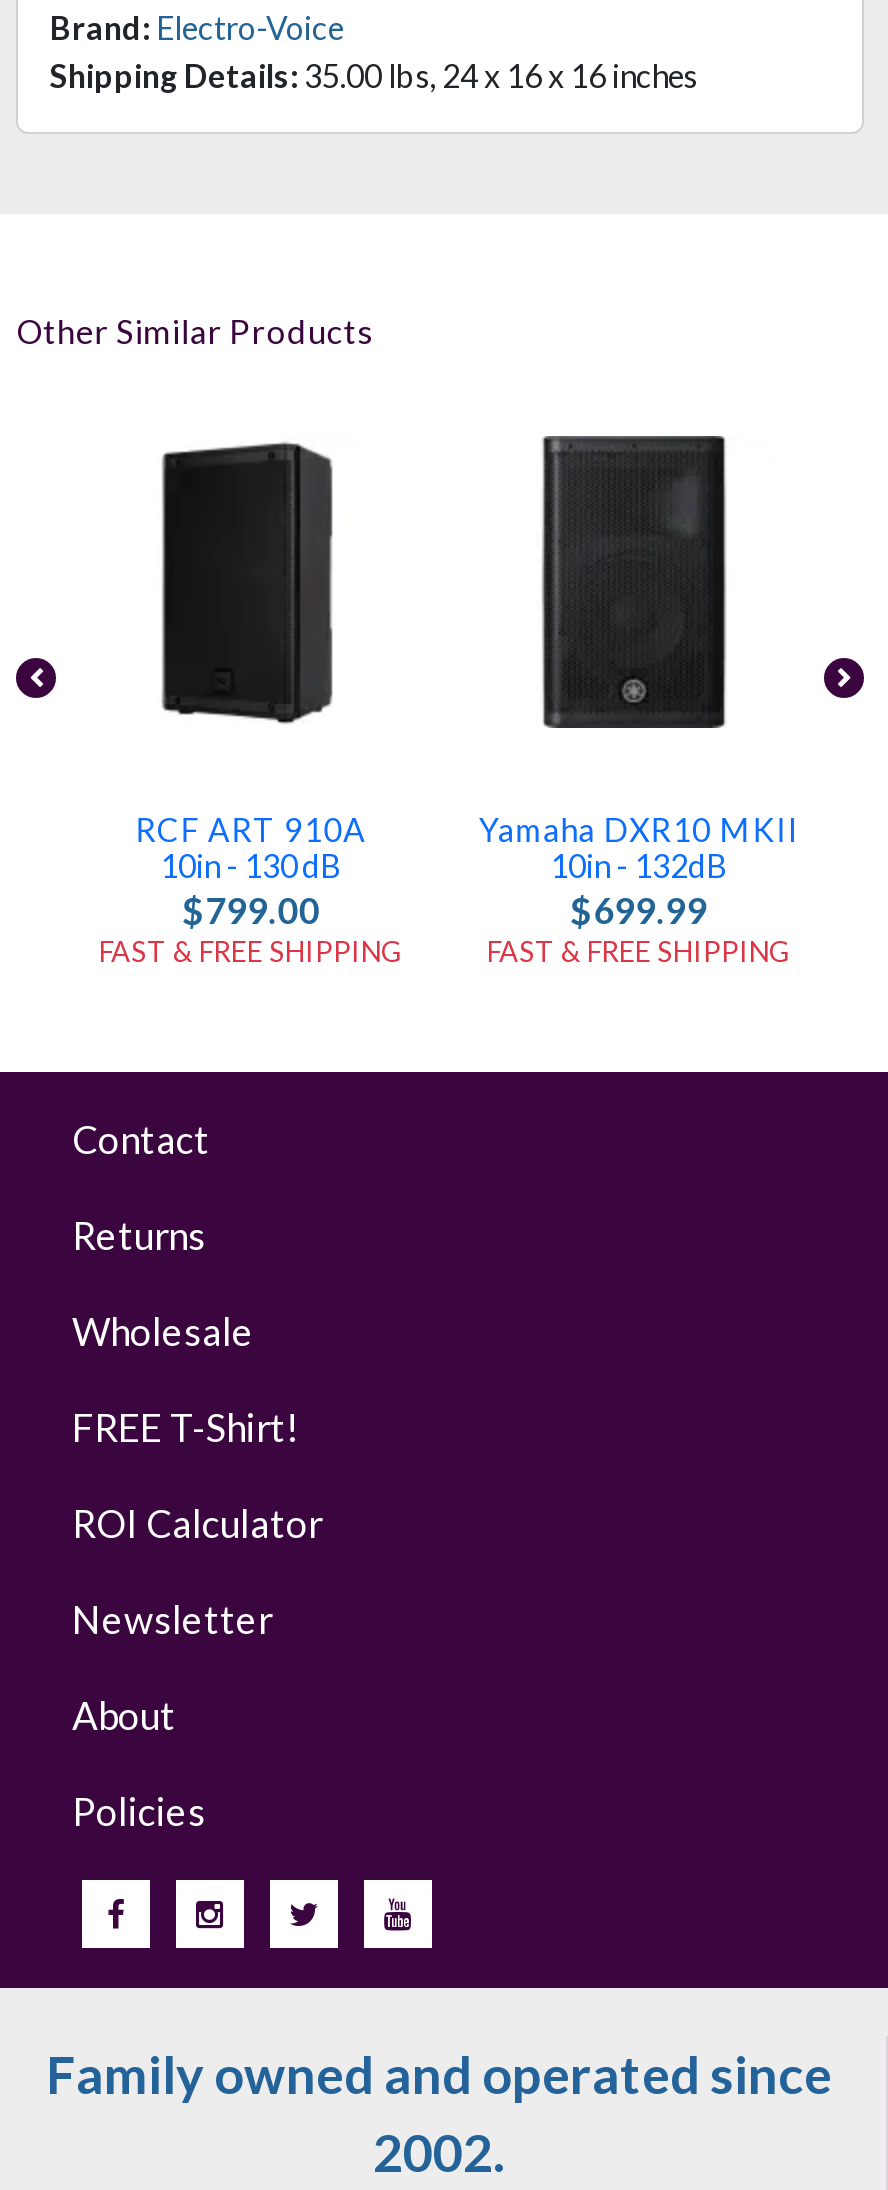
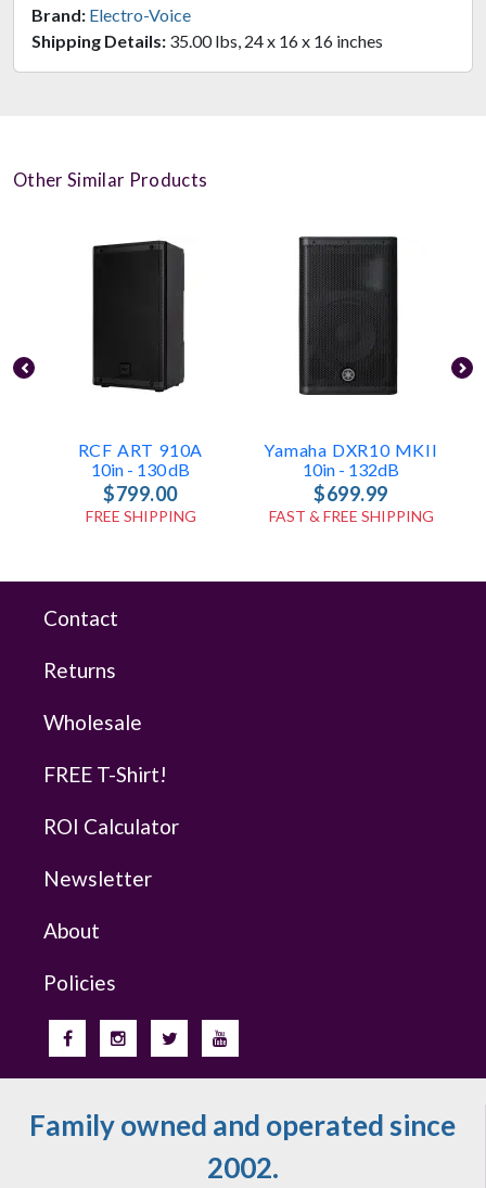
- FAST & FREE SHIPPING
+ FREE SHIPPING
